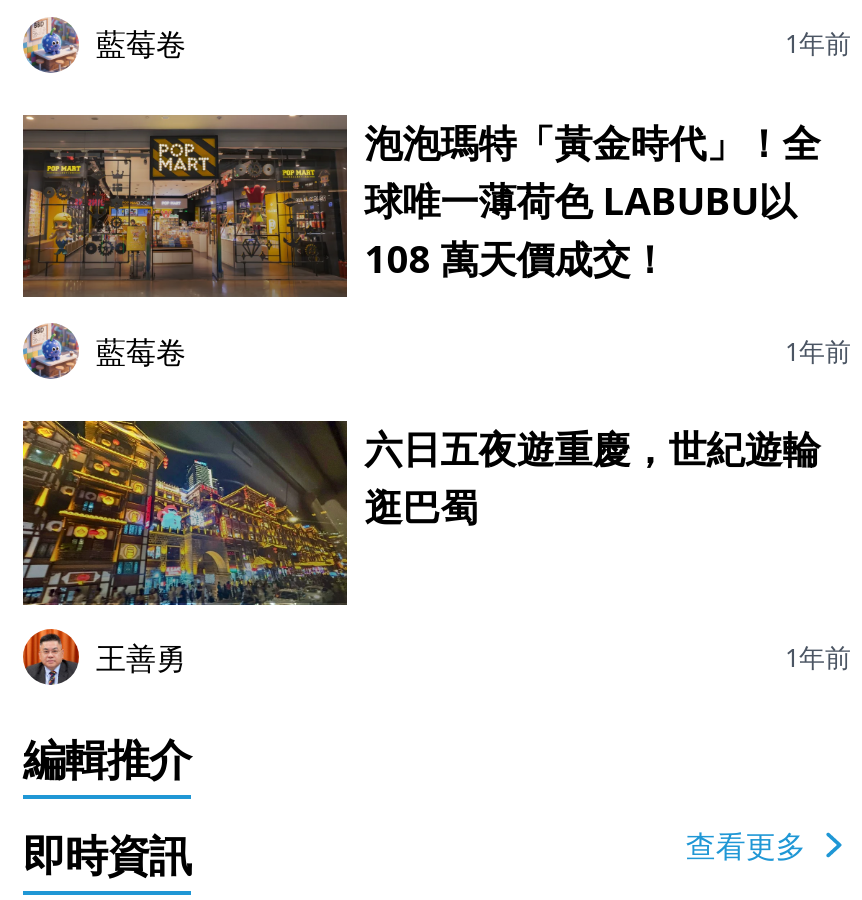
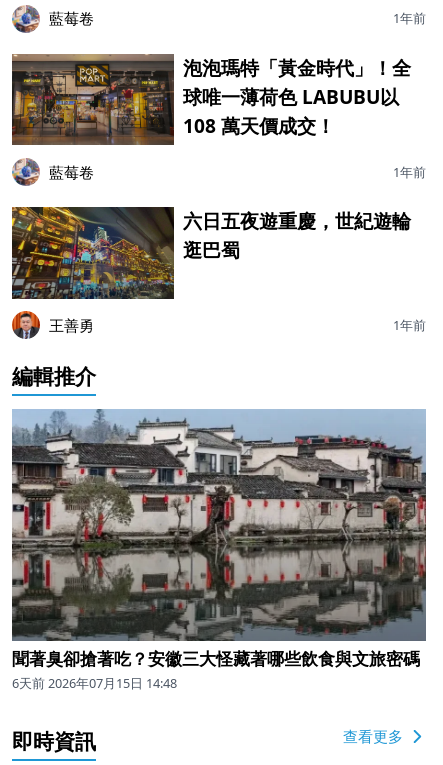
+ [image]
+ 聞著臭卻搶著吃？安徽三大怪藏著哪些飲食與文旅密碼
+ 6天前 2026年07月15日 14:48
